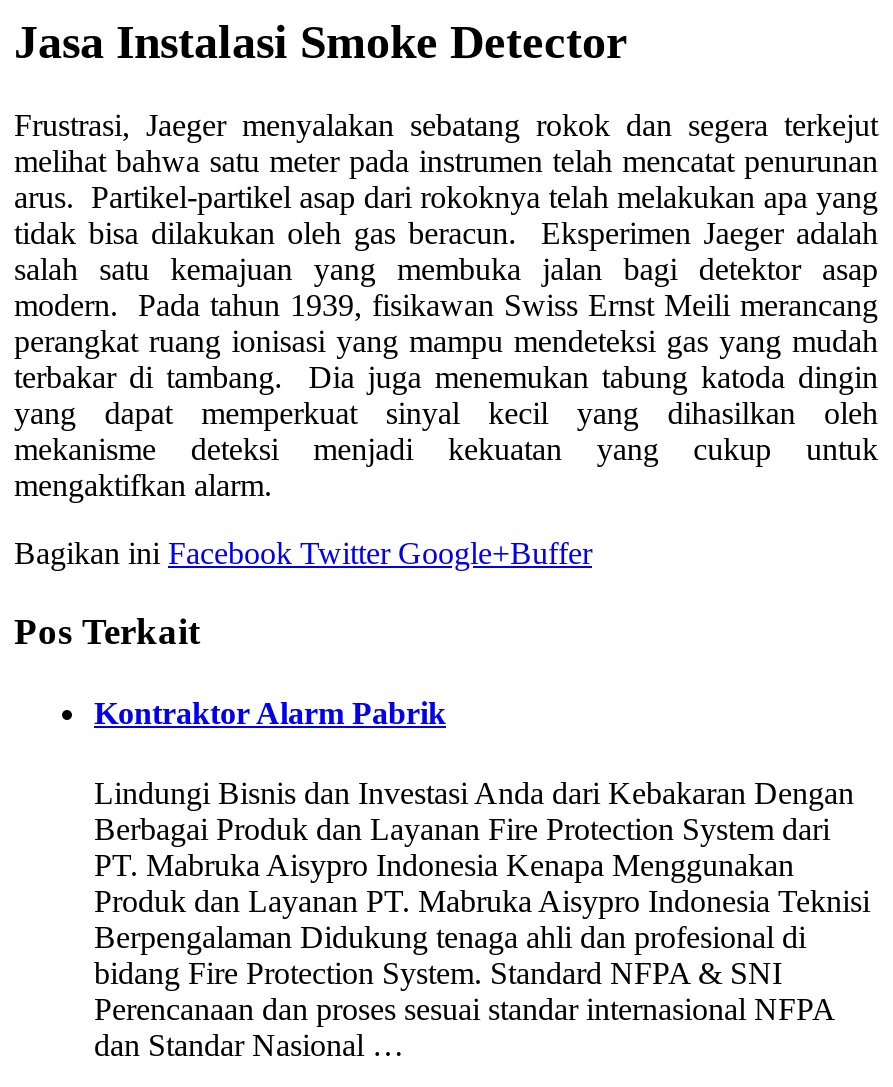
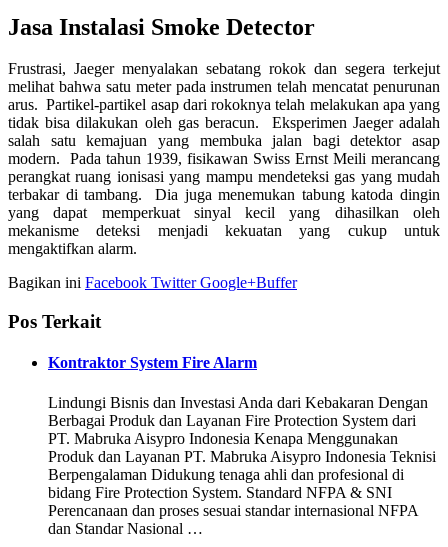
- Kontraktor Alarm Pabrik
+ Kontraktor System Fire Alarm
